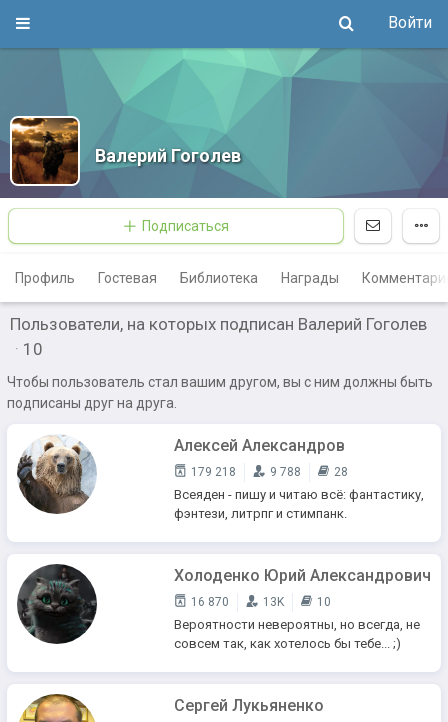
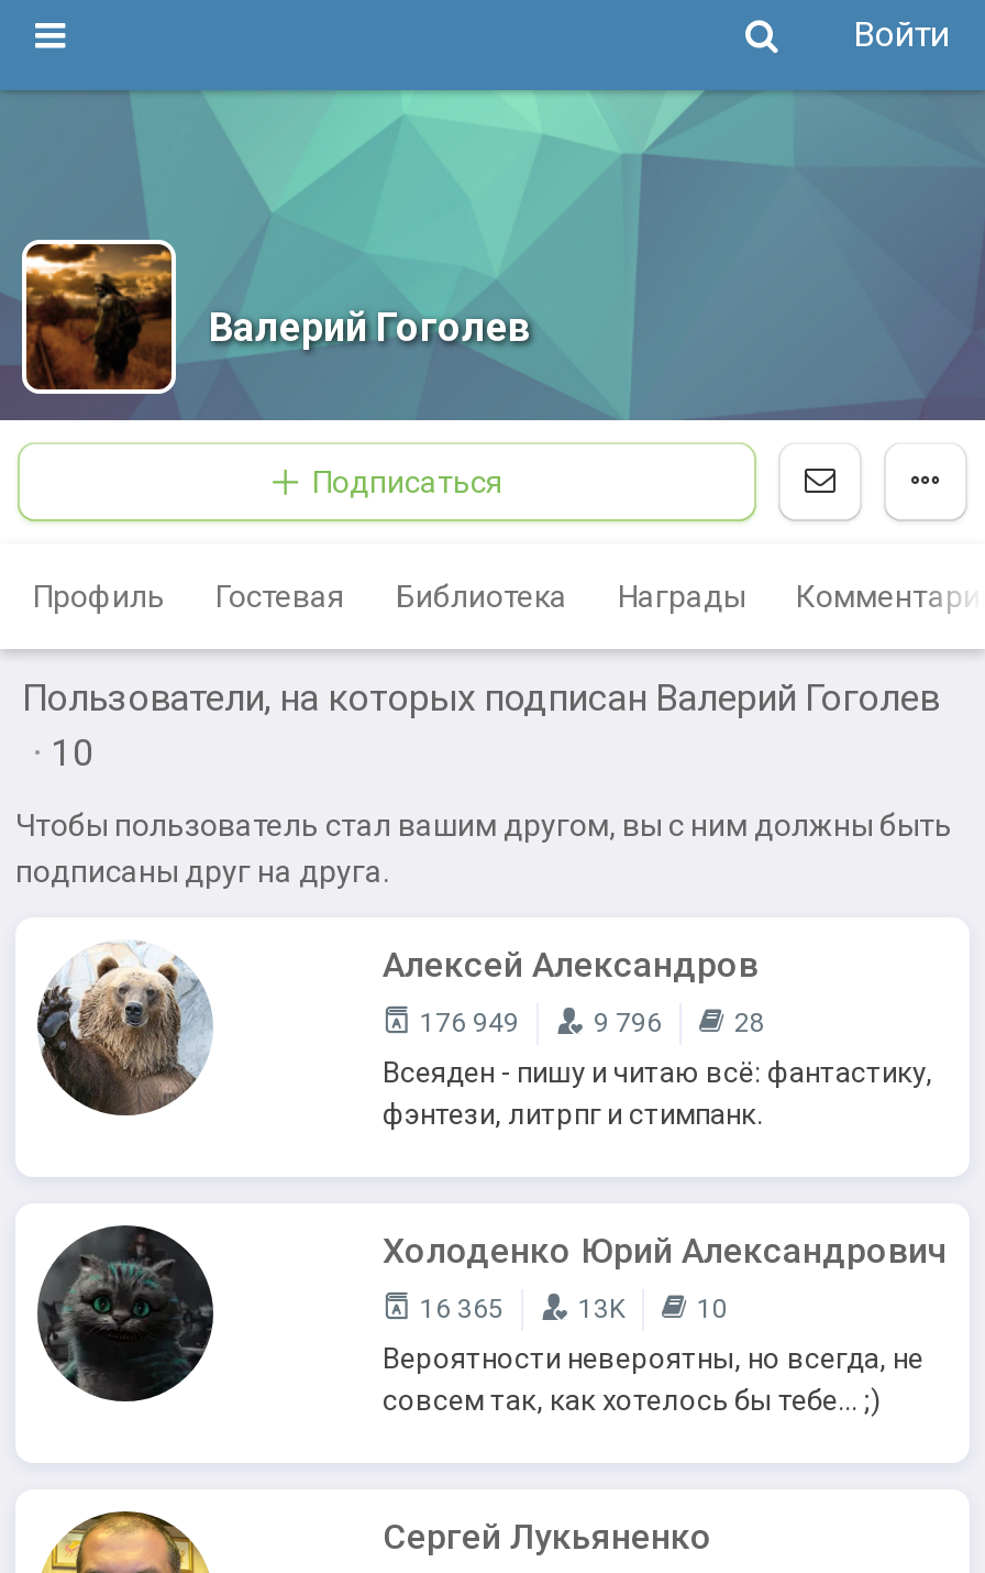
- 179 218
+ 176 949

- 9 788
+ 9 796

- 16 870 13K 10
+ 16 365 13K 10
